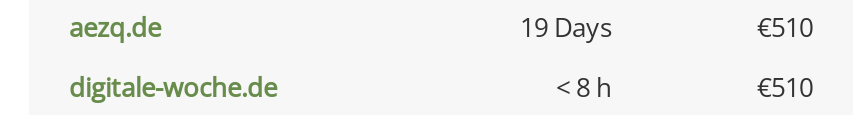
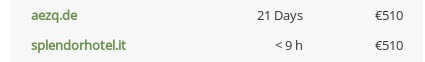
- 19 Days
+ 21 Days

- digitale-woche.de
- < 8 h
+ splendorhotel.it
+ < 9 h
